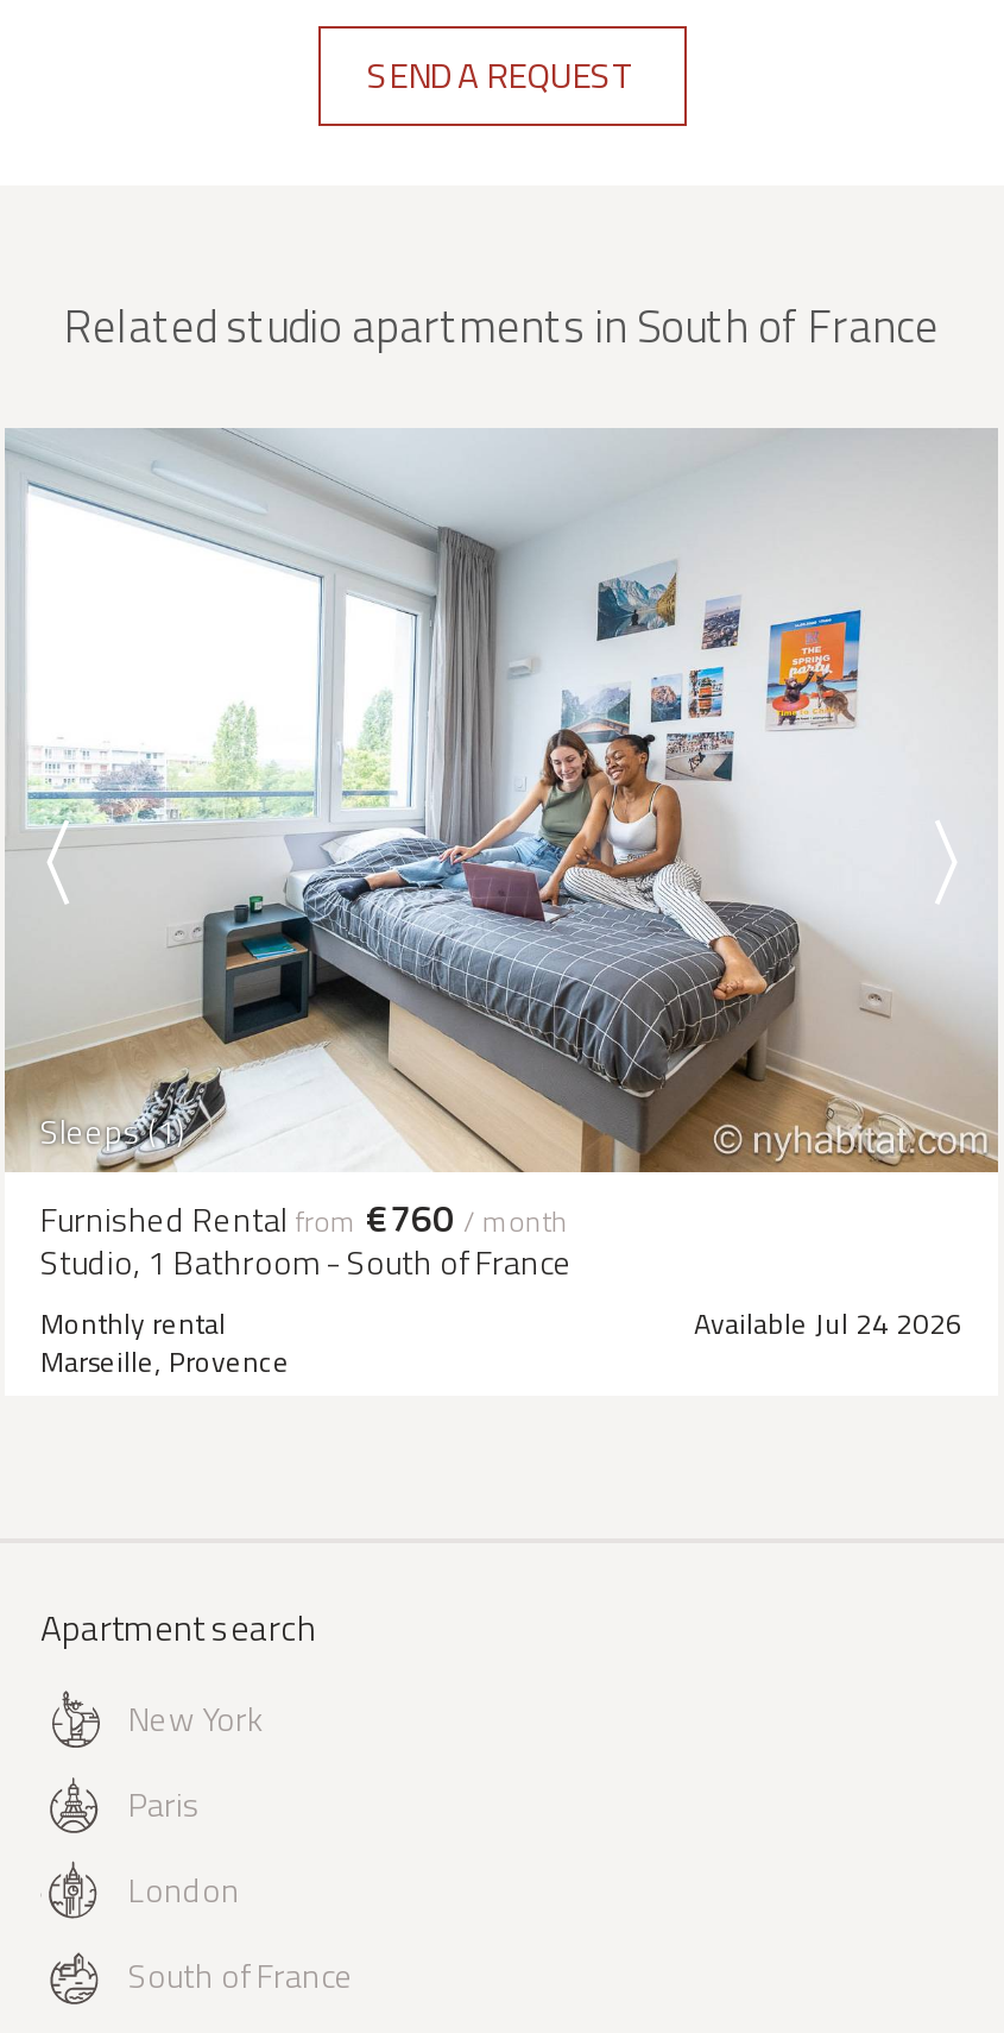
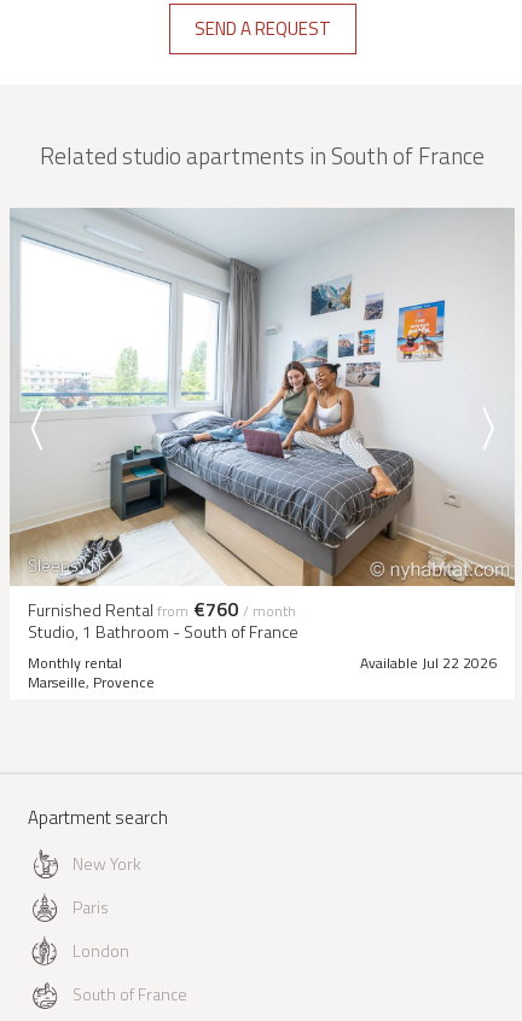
- Available Jul 24 2026
+ Available Jul 22 2026
